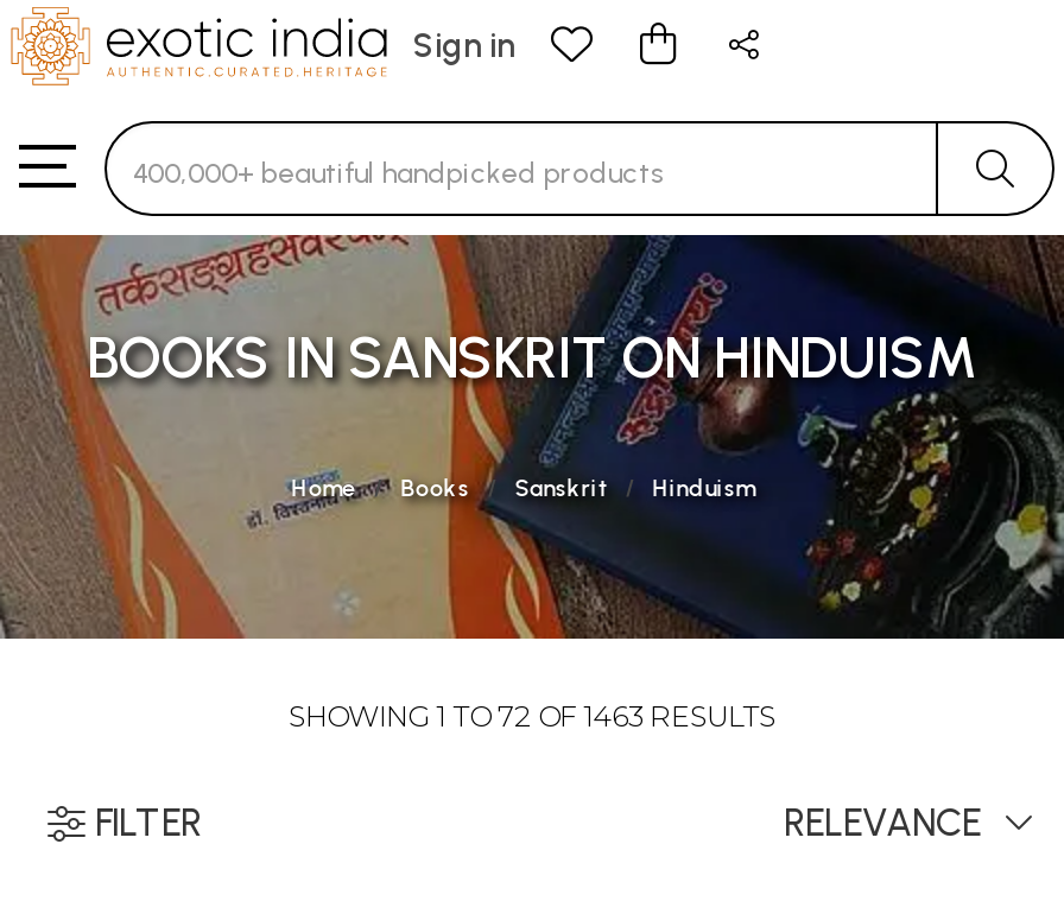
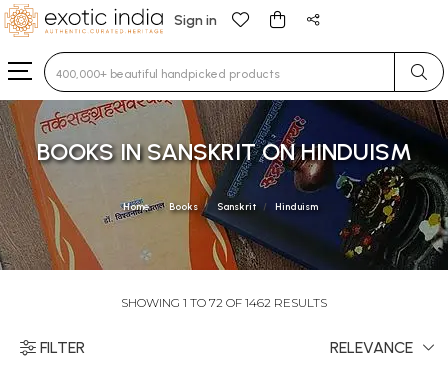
- SHOWING 1 TO 72 OF 1463 RESULTS
+ SHOWING 1 TO 72 OF 1462 RESULTS
